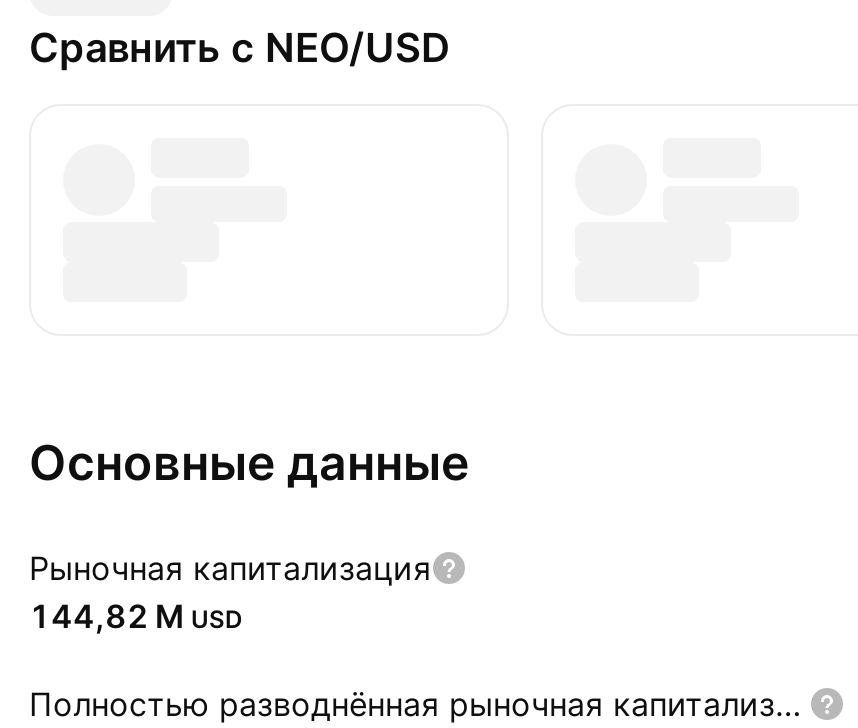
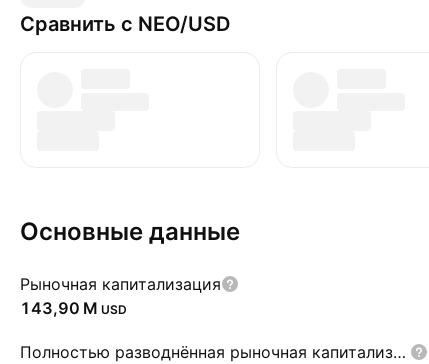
- 144,82 M USD
+ 143,90 M USD
